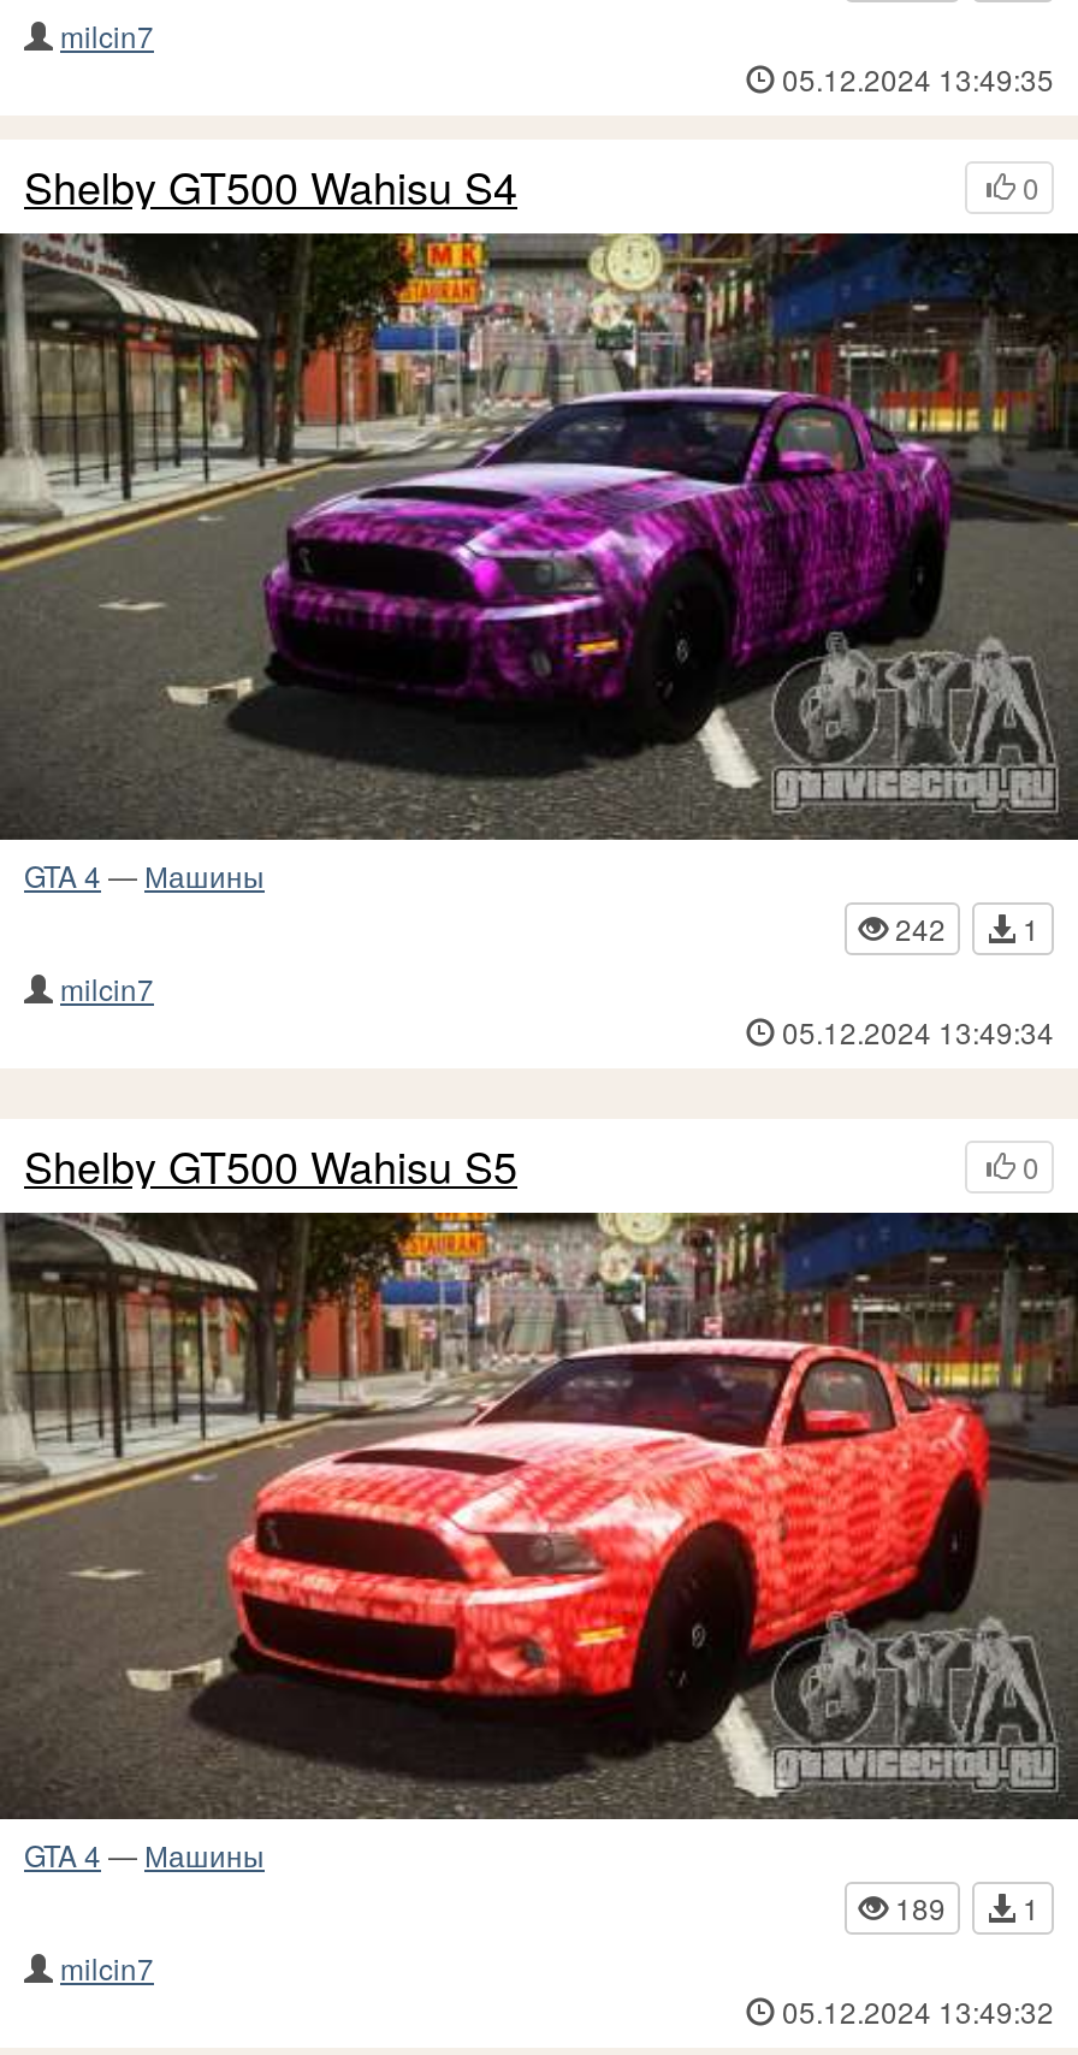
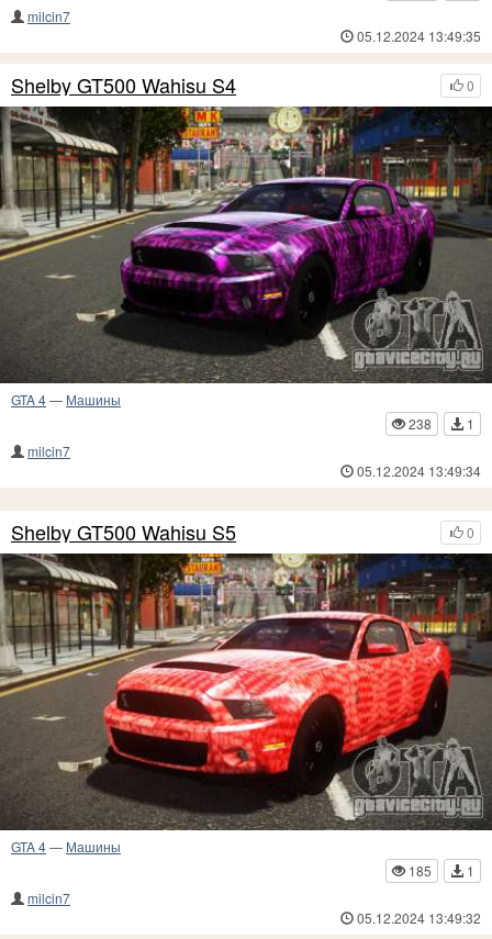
- 242 1
+ 238 1

- 189 1
+ 185 1
